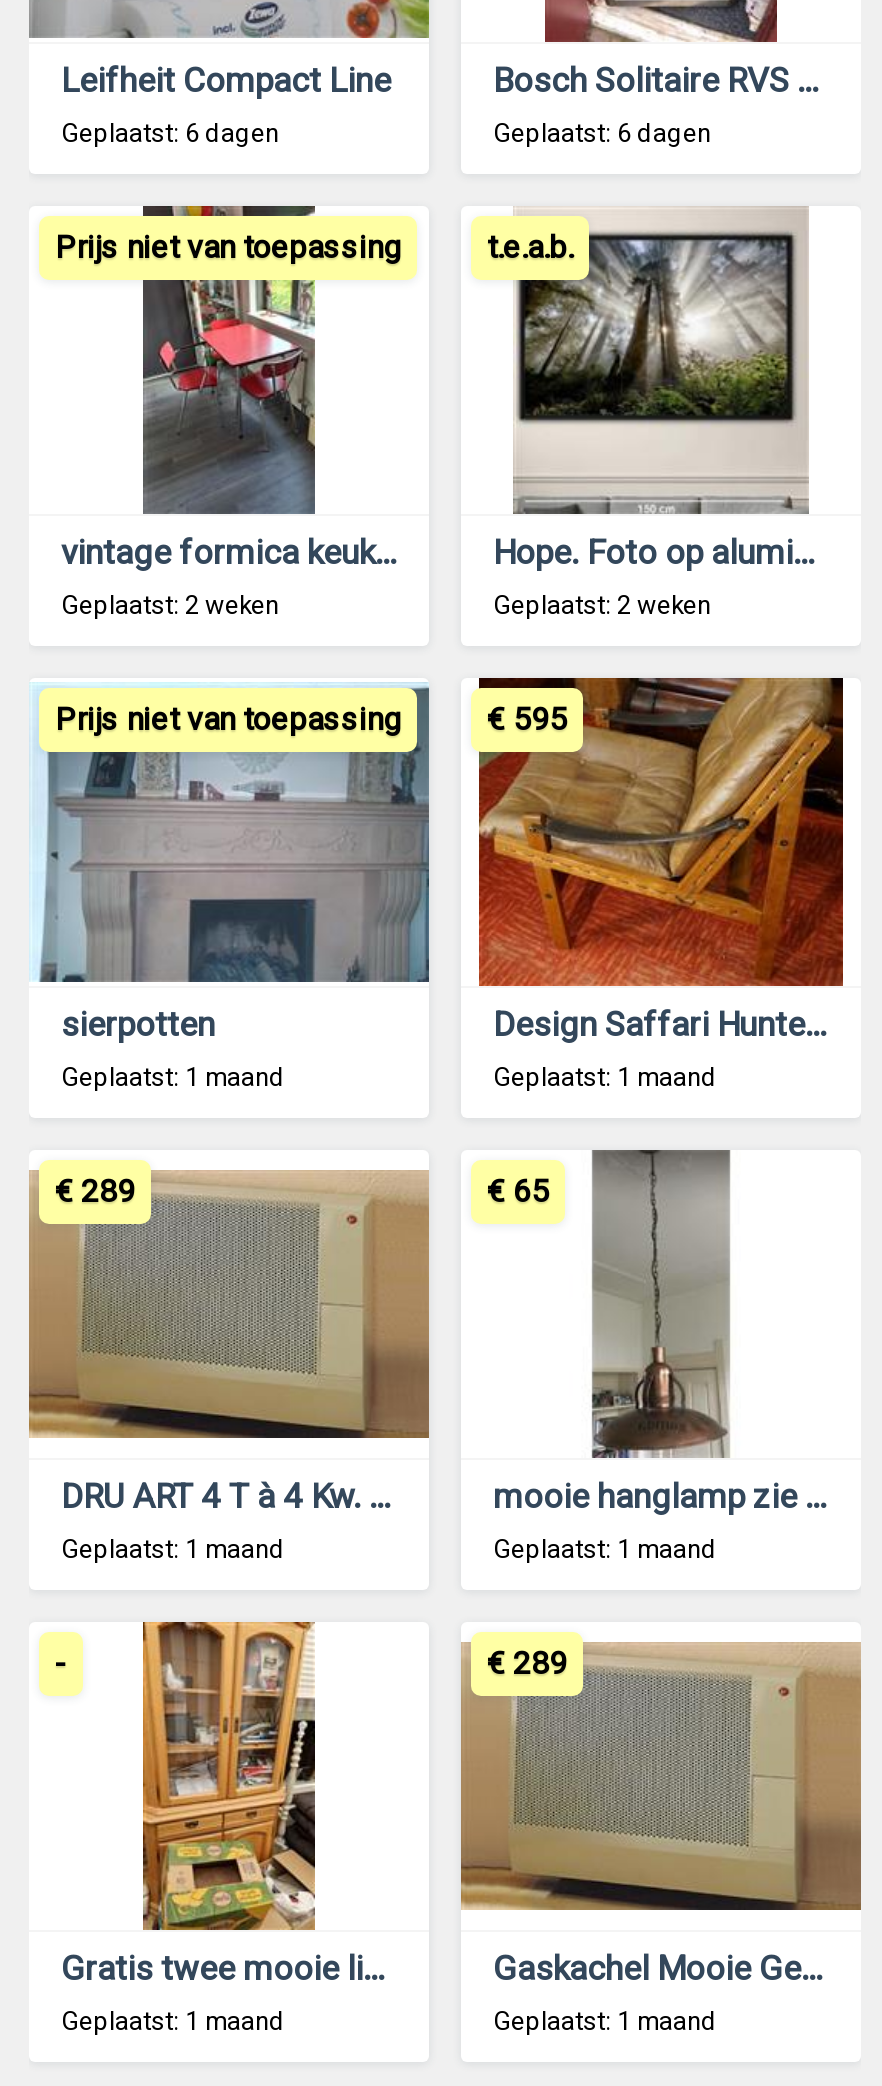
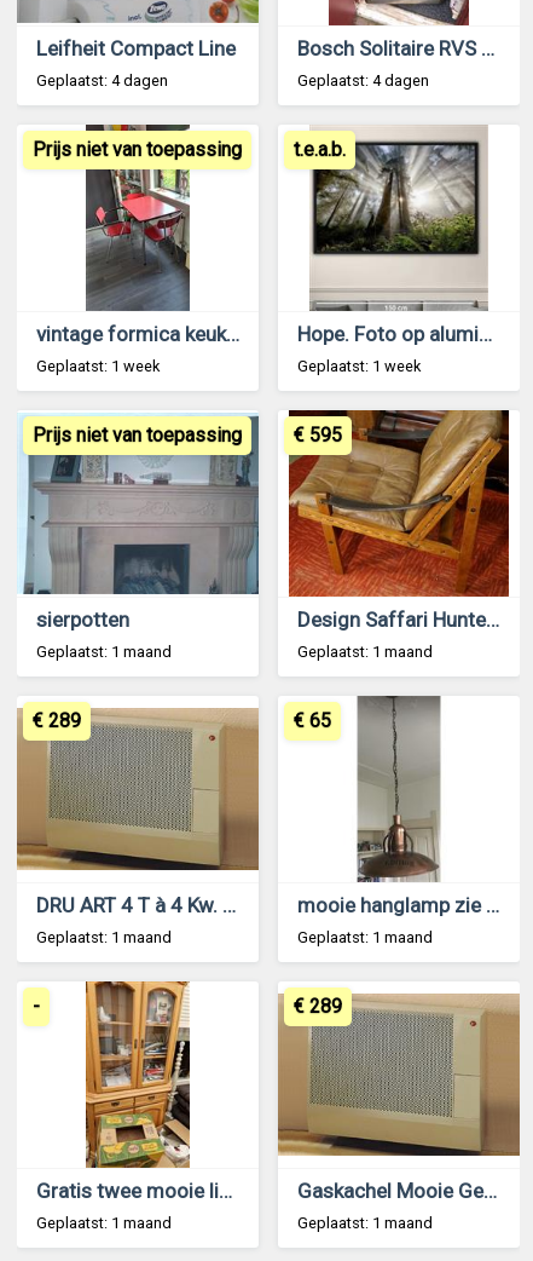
- Geplaatst: 6 dagen
+ Geplaatst: 4 dagen

- Geplaatst: 6 dagen
+ Geplaatst: 4 dagen

- Geplaatst: 2 weken
+ Geplaatst: 1 week

- Geplaatst: 2 weken
+ Geplaatst: 1 week
